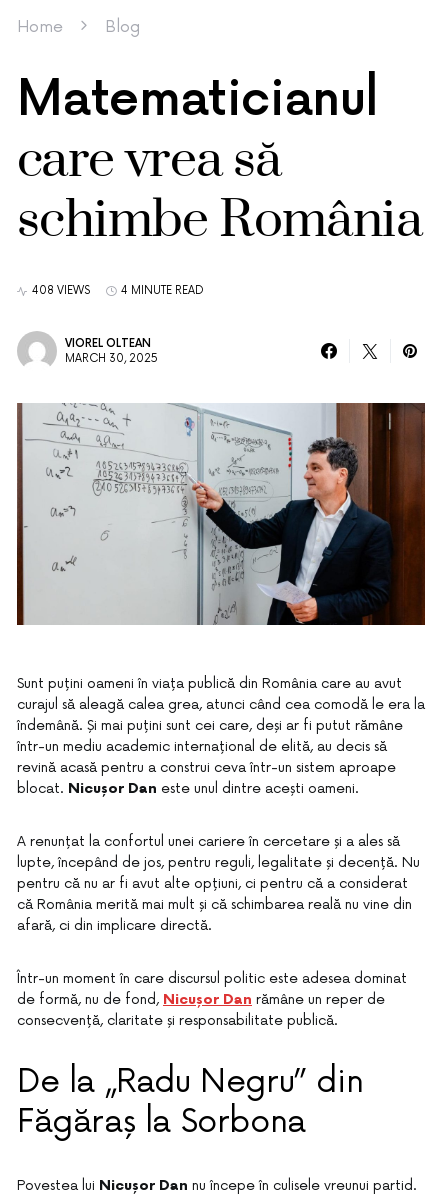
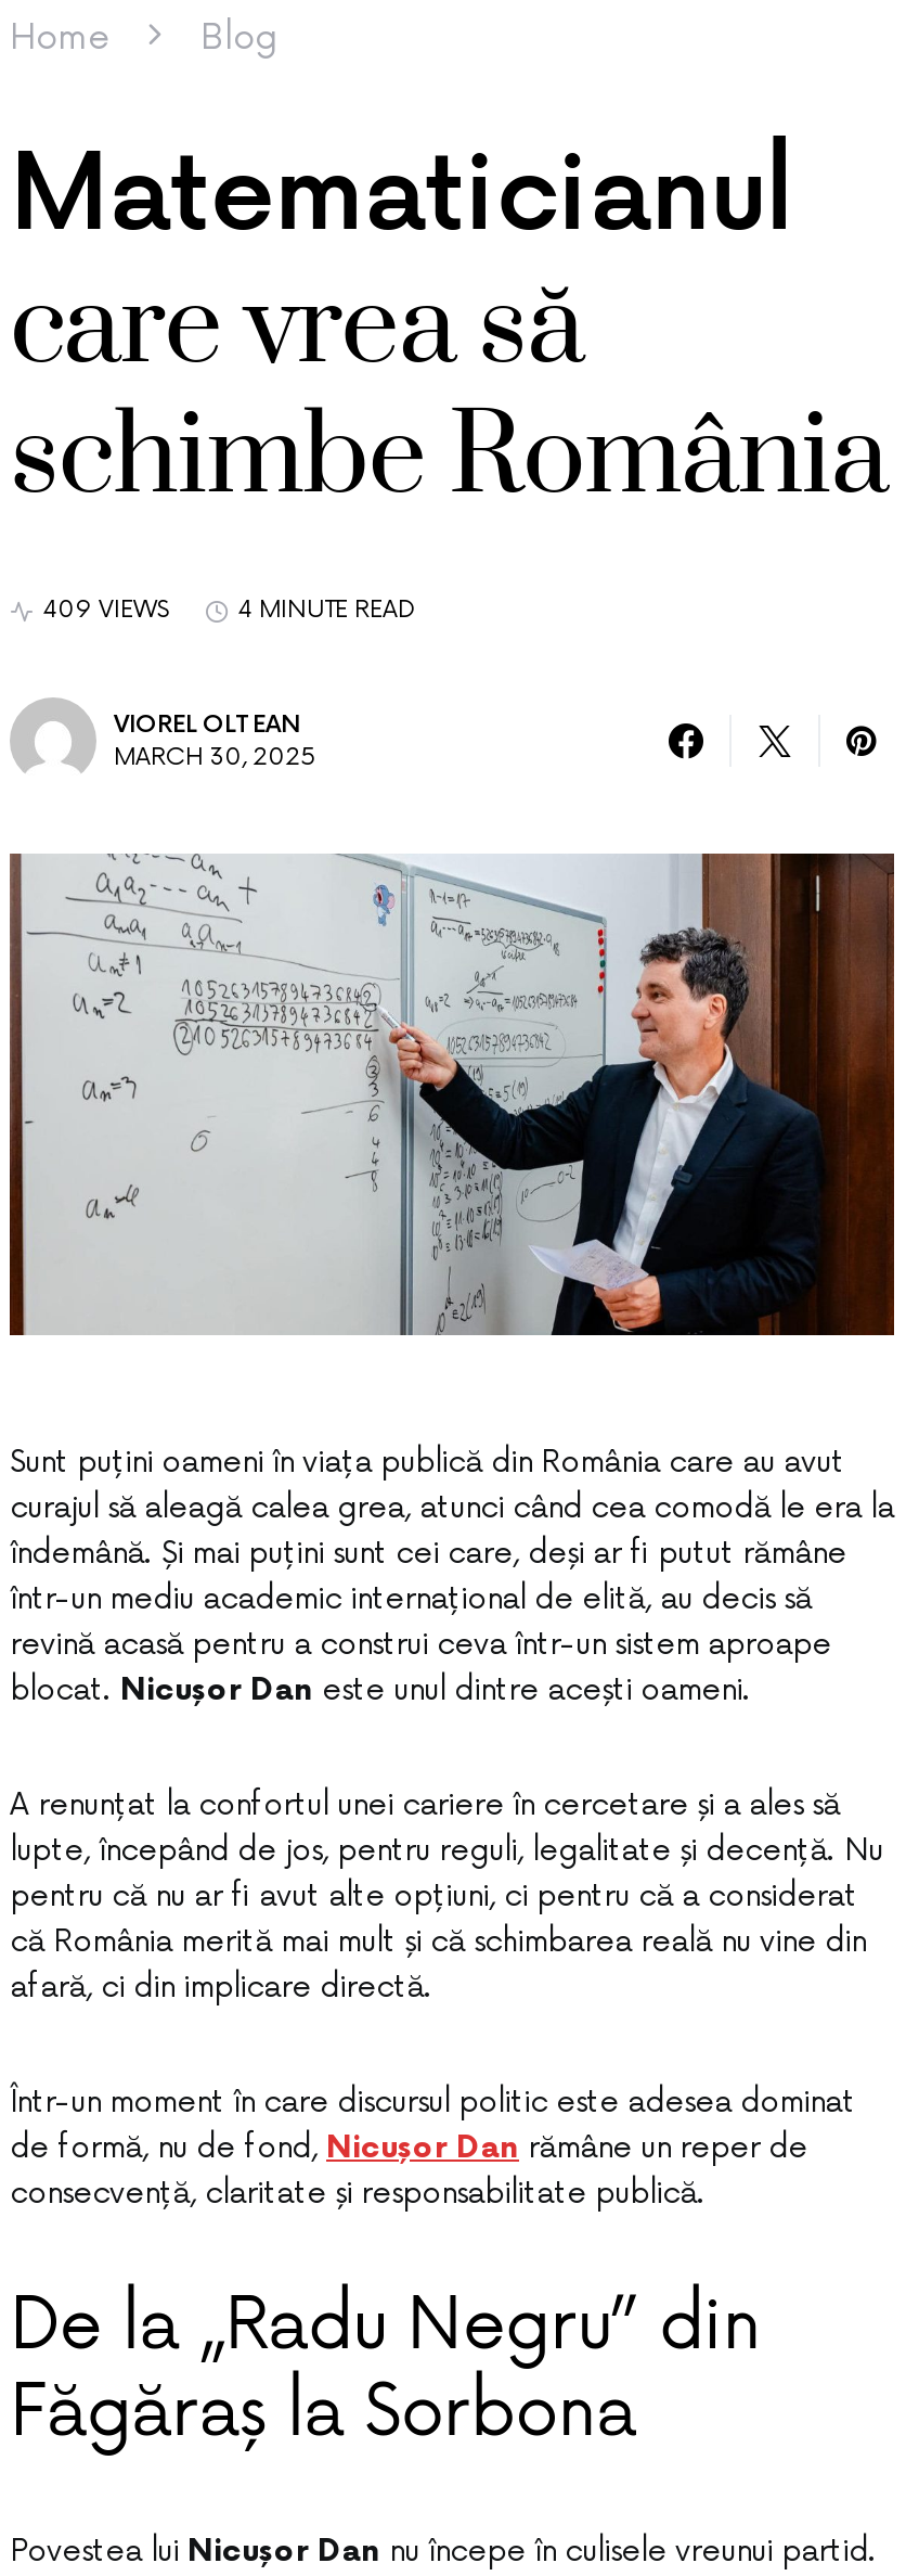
- 408 VIEWS
+ 409 VIEWS
